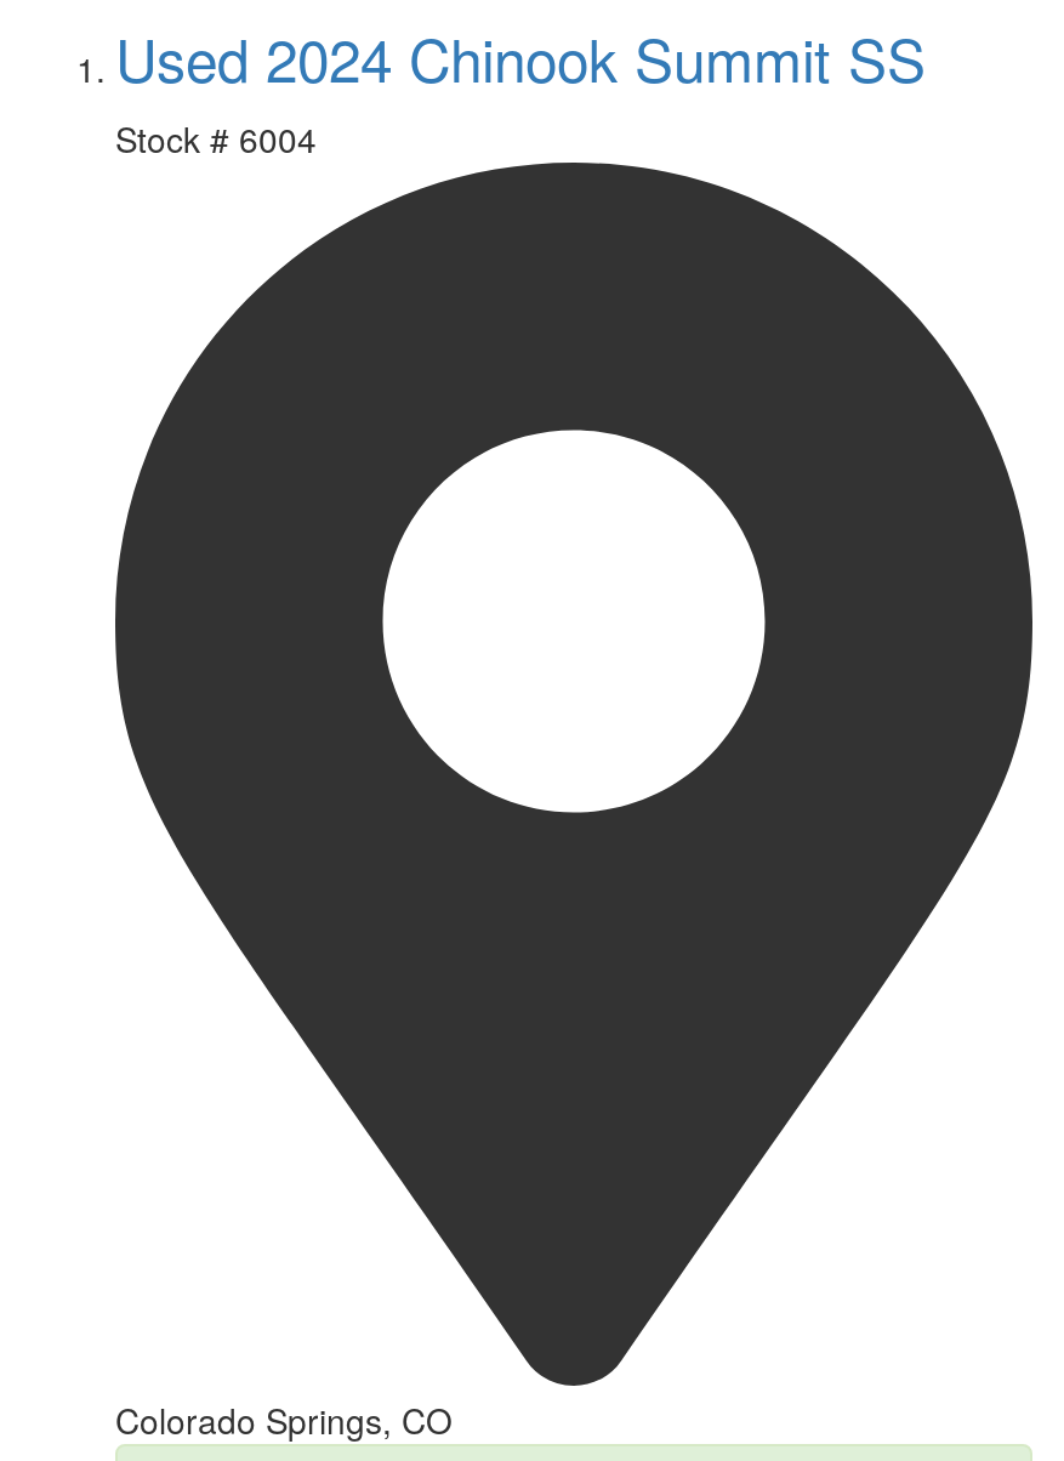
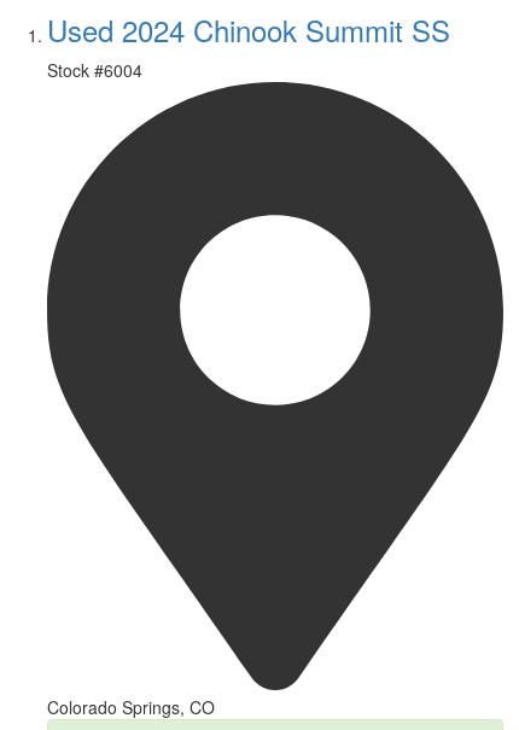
- Stock # 6004
+ Stock #6004
